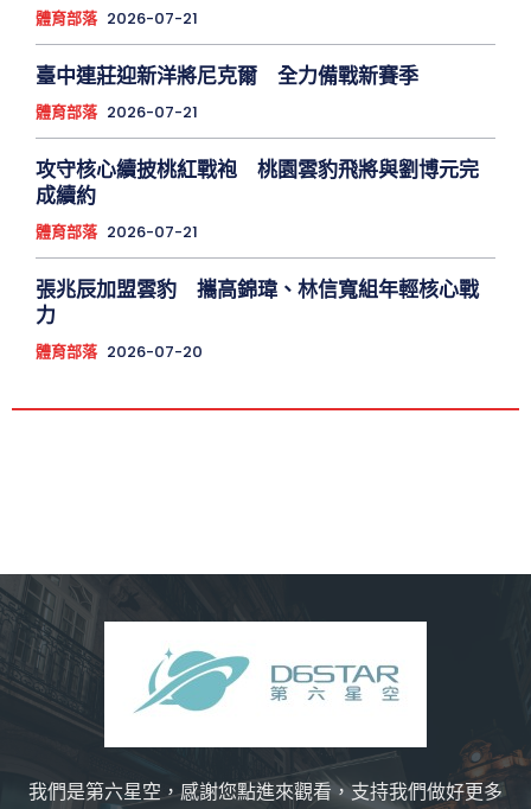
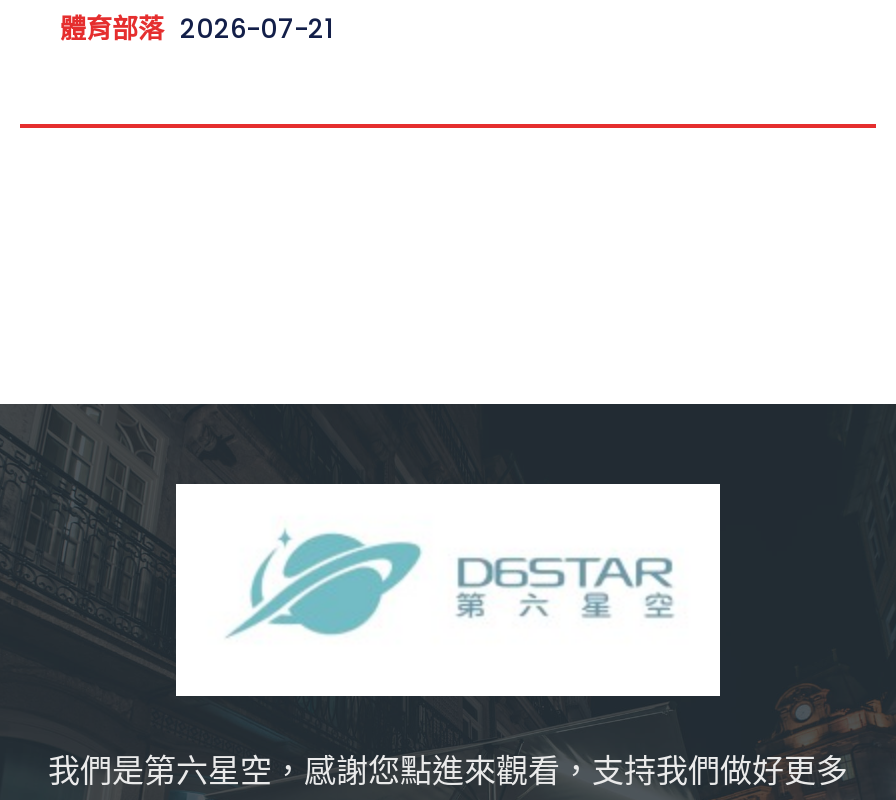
- 臺中連莊迎新洋將尼克爾 全力備戰新賽季
- 體育部落 2026-07-21
- 攻守核心續披桃紅戰袍 桃園雲豹飛將與劉博元完
- 成續約
- 體育部落 2026-07-21
- 張兆辰加盟雲豹 攜高錦瑋、林信寬組年輕核心戰
- 力
- 體育部落 2026-07-20
